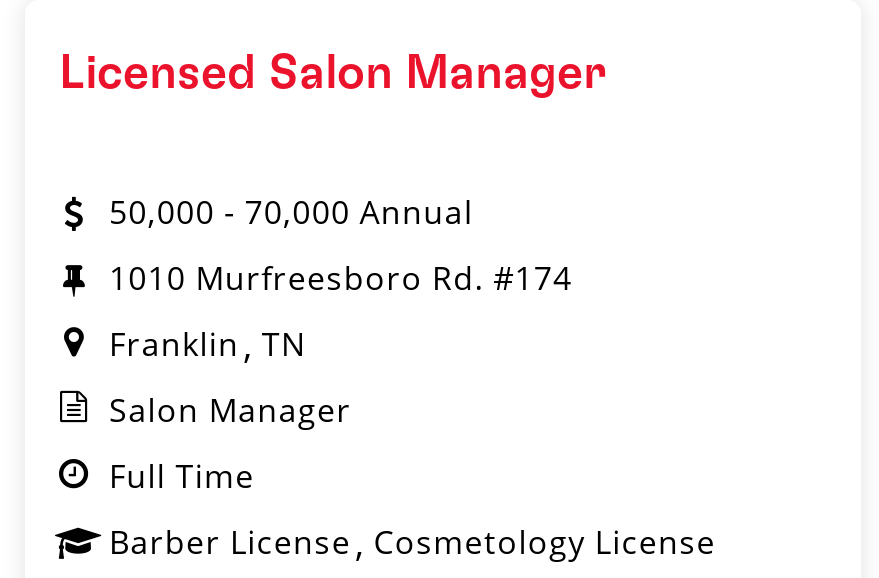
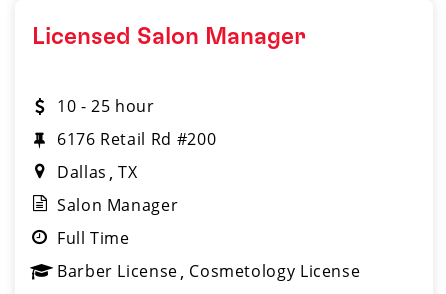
- 50,000 - 70,000 Annual
+ 10 - 25 hour

- 1010 Murfreesboro Rd. #174
+ 6176 Retail Rd #200

- Franklin TN
+ Dallas TX
